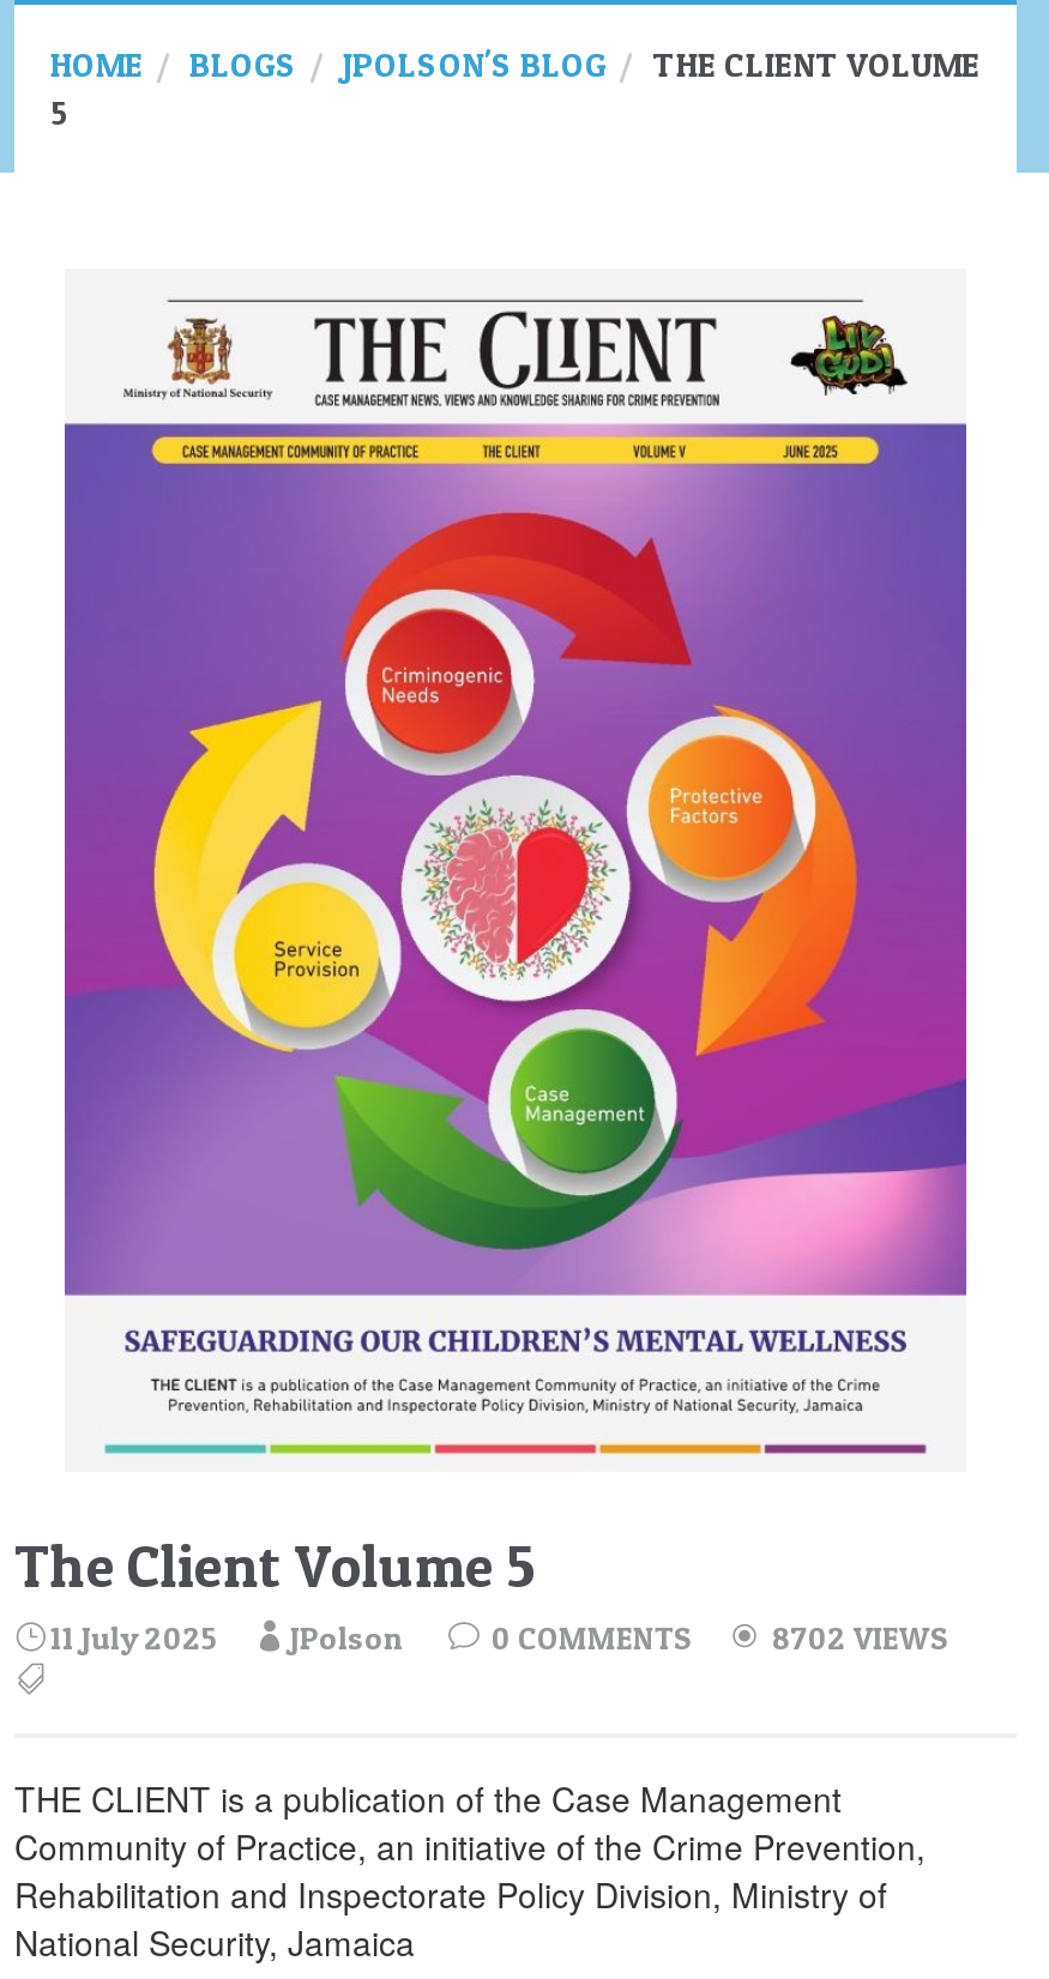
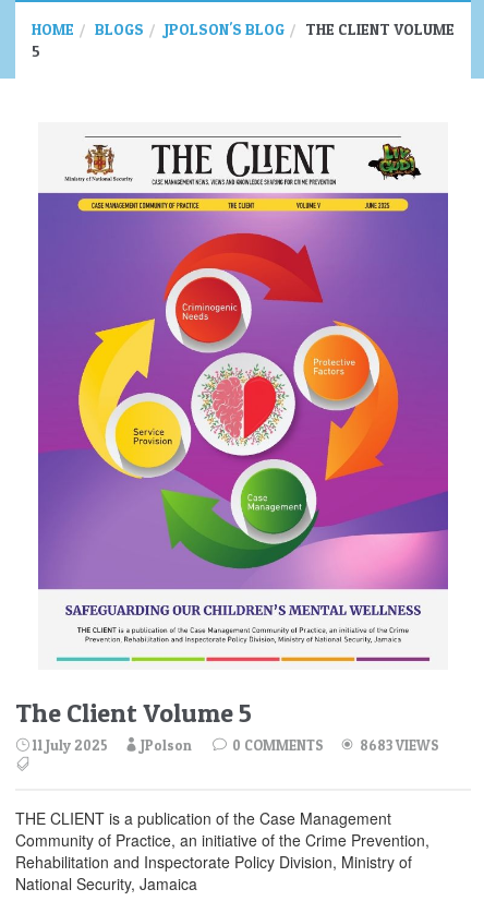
- 0 COMMENTS 8702 VIEWS
+ 0 COMMENTS 8683 VIEWS
